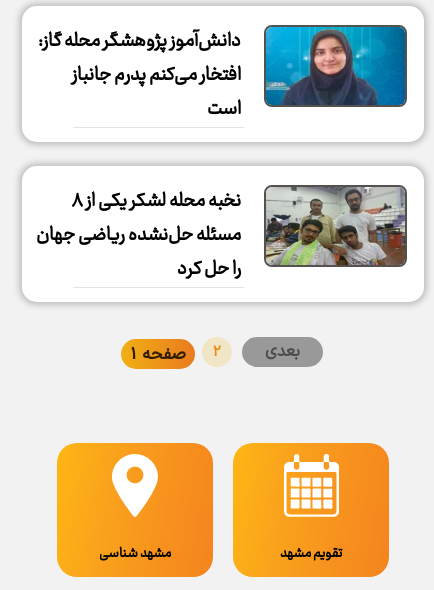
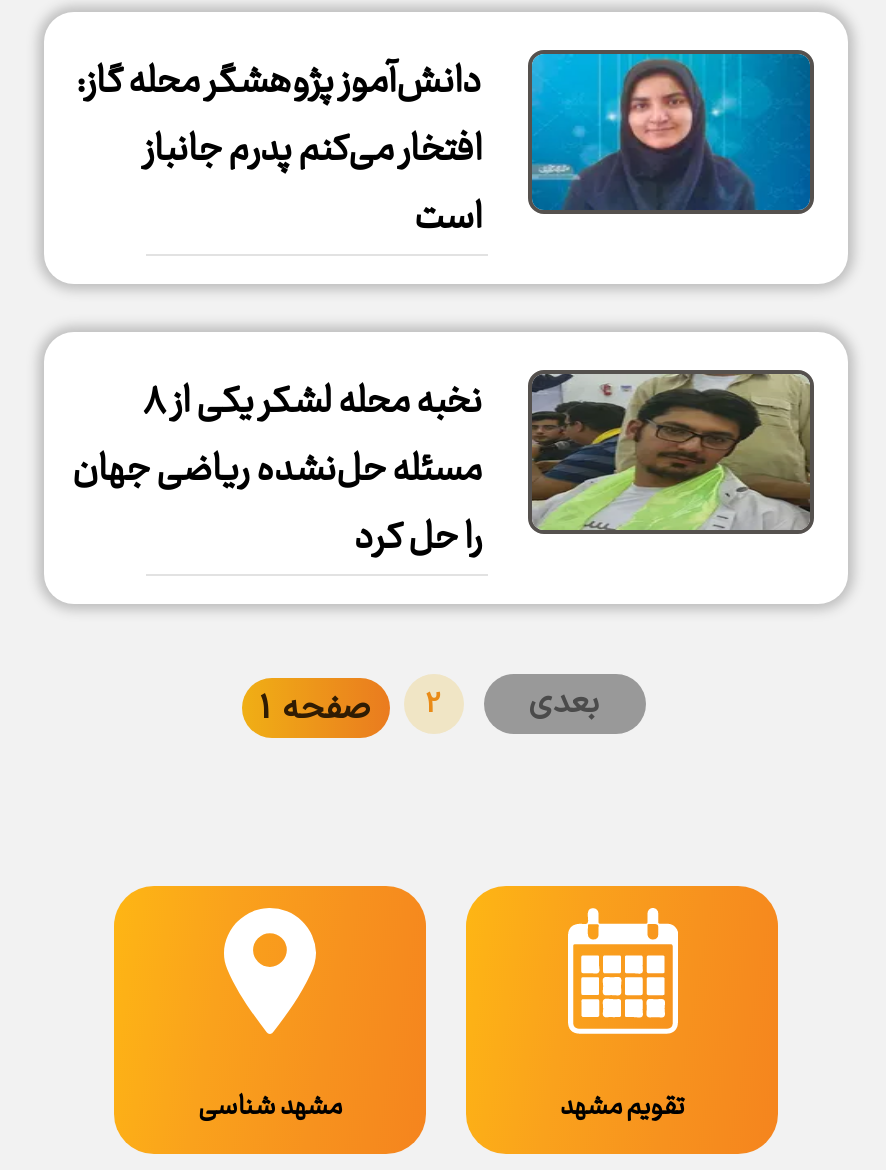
- [image]
+ [image]
